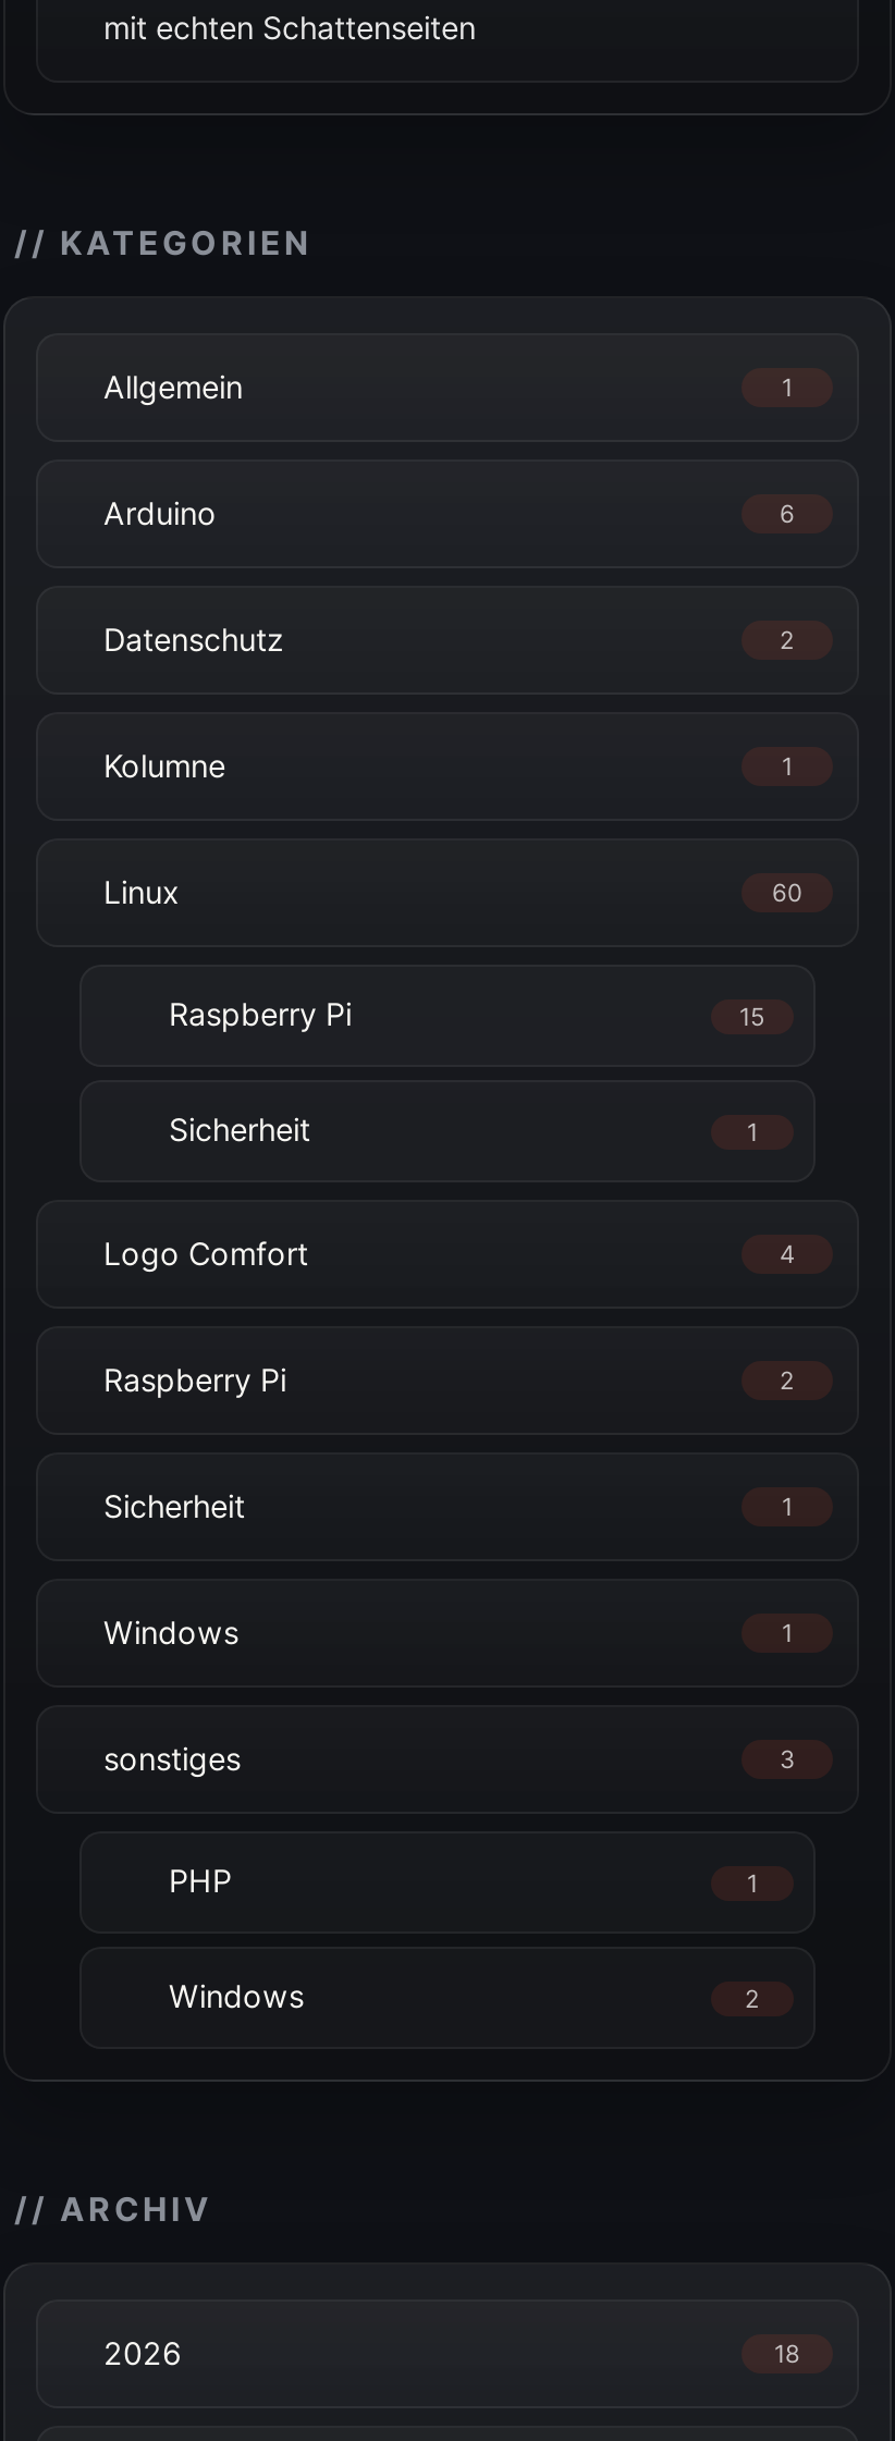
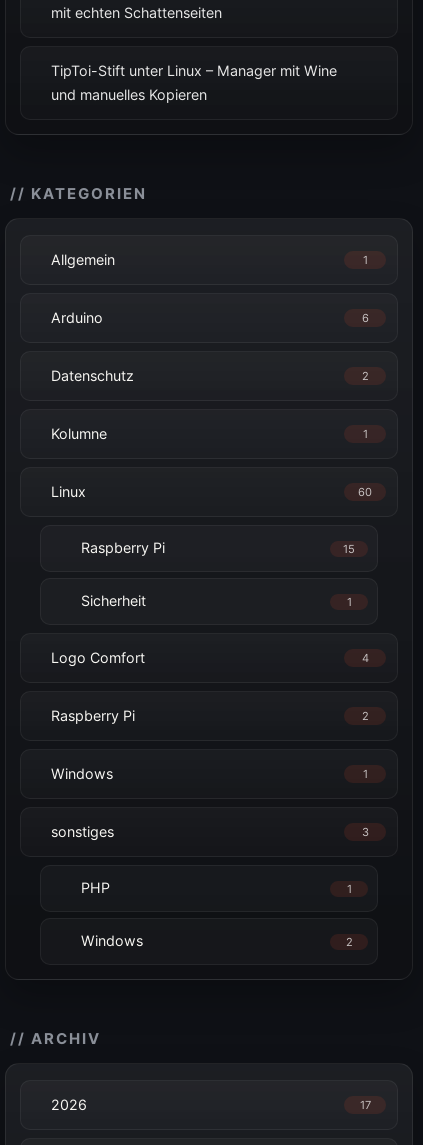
+ TipToi-Stift unter Linux – Manager mit Wine
+ und manuelles Kopieren

moved down: // KATEGORIEN | Allgemein | 1 | ... | Raspberry Pi | 2

- Sicherheit
- 1

- 18
+ 17
